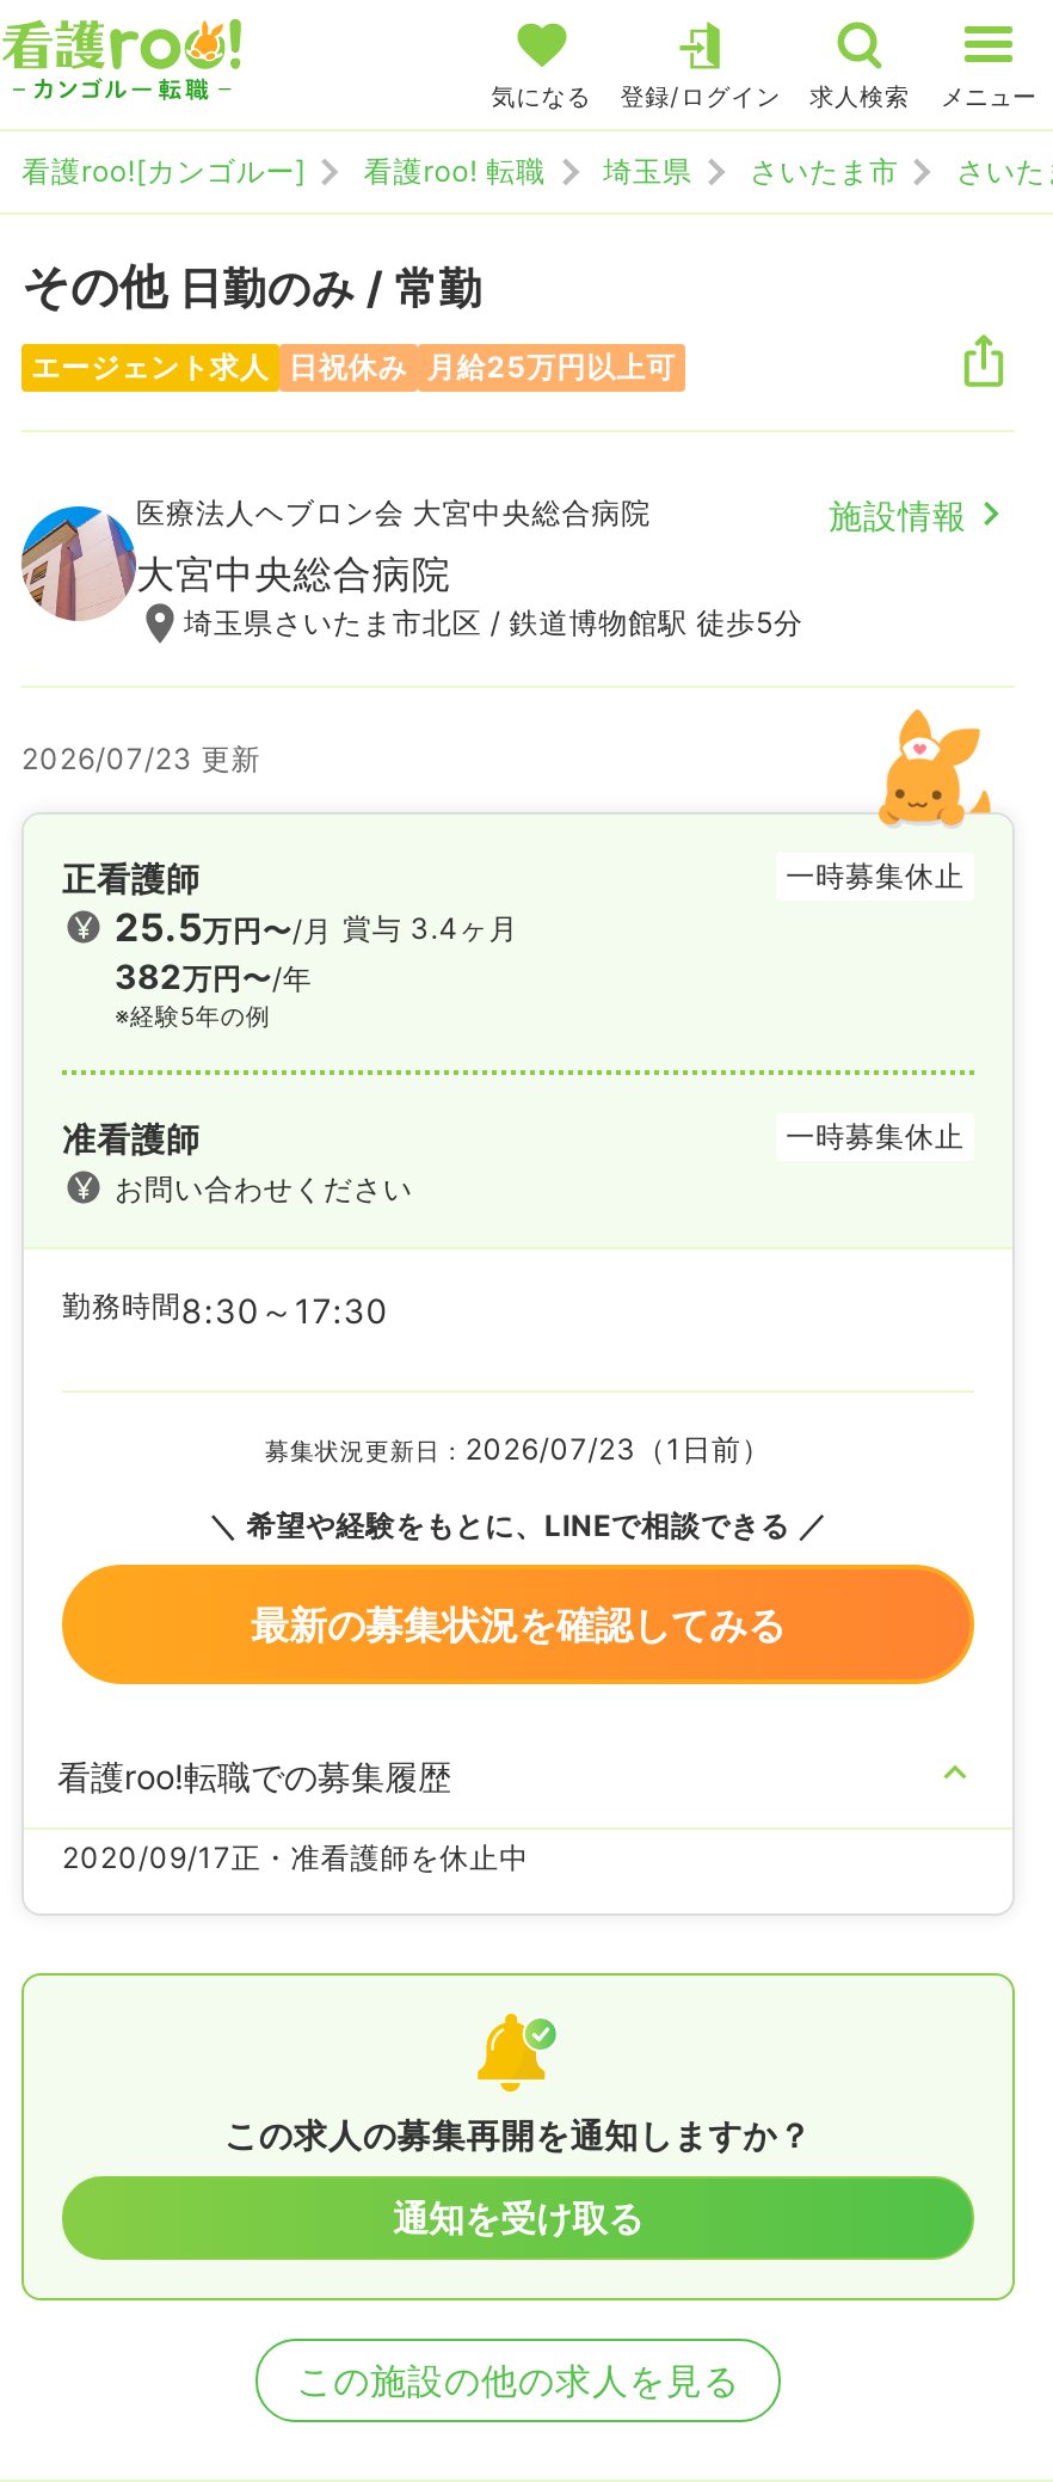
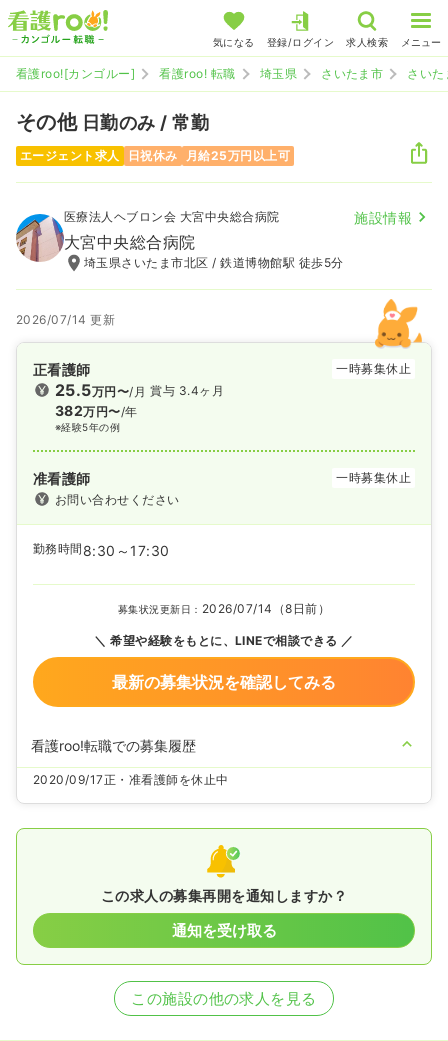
- 2026/07/23 更新
+ 2026/07/14 更新

- 募集状況更新日：2026/07/23（1日前）
+ 募集状況更新日：2026/07/14（8日前）
